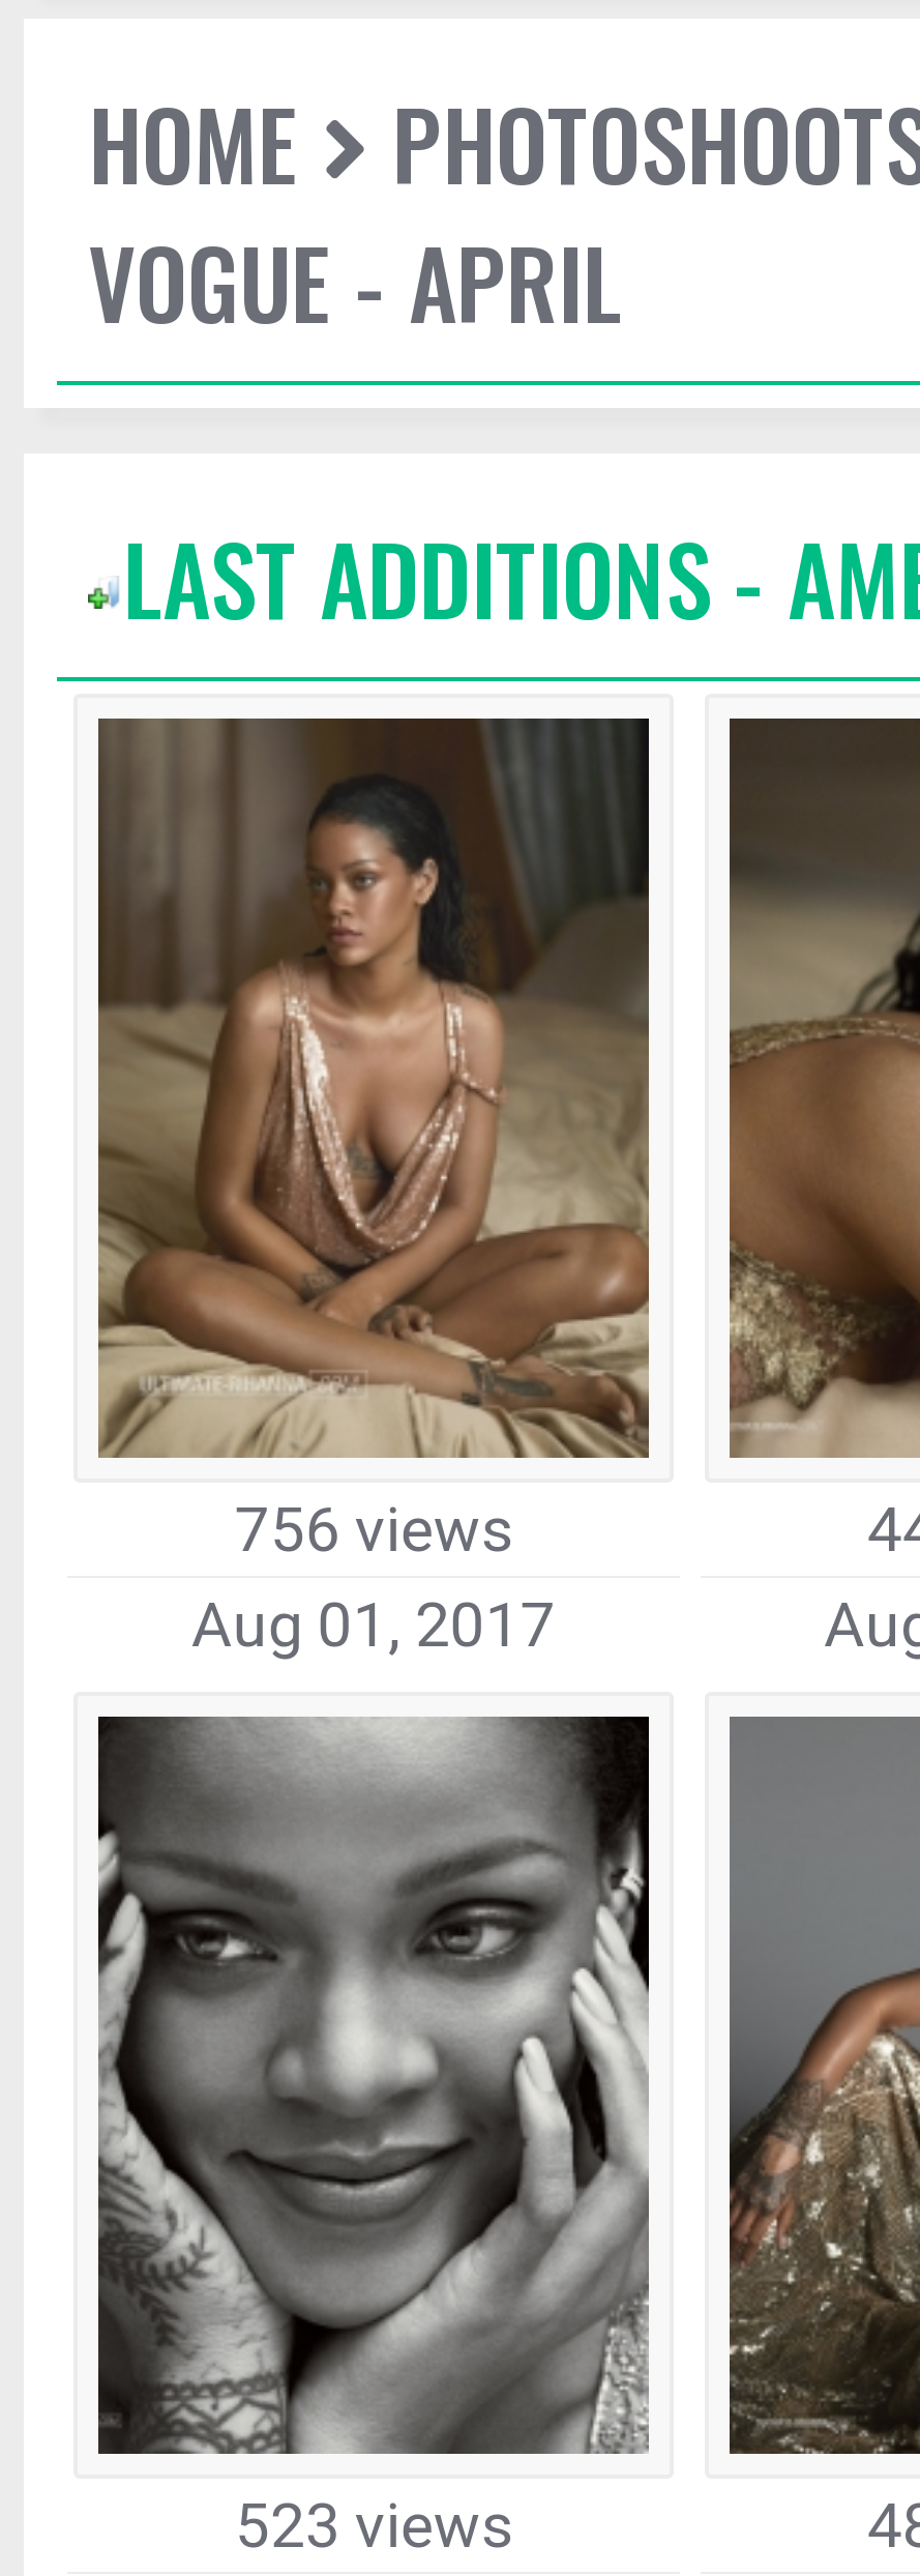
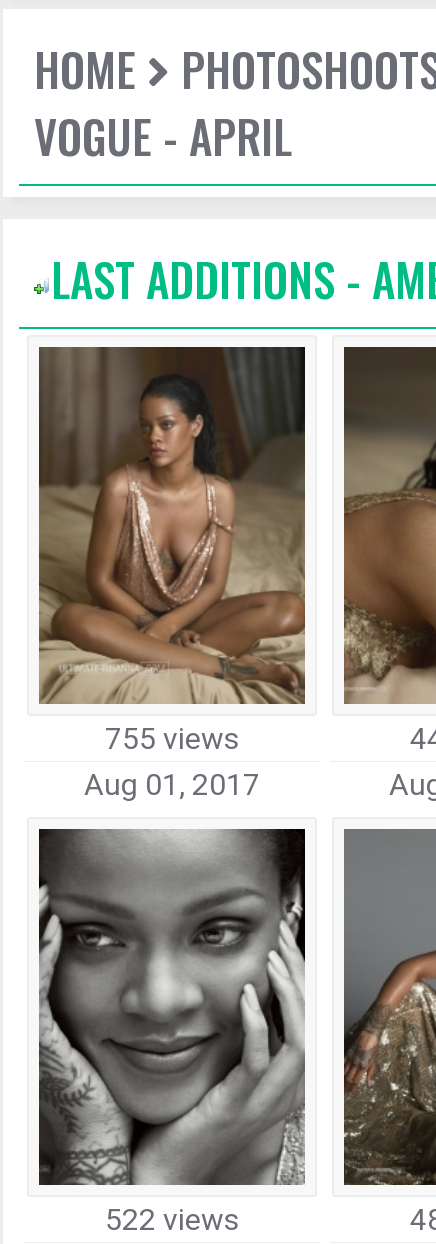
- 756 views
+ 755 views

- 523 views
+ 522 views
